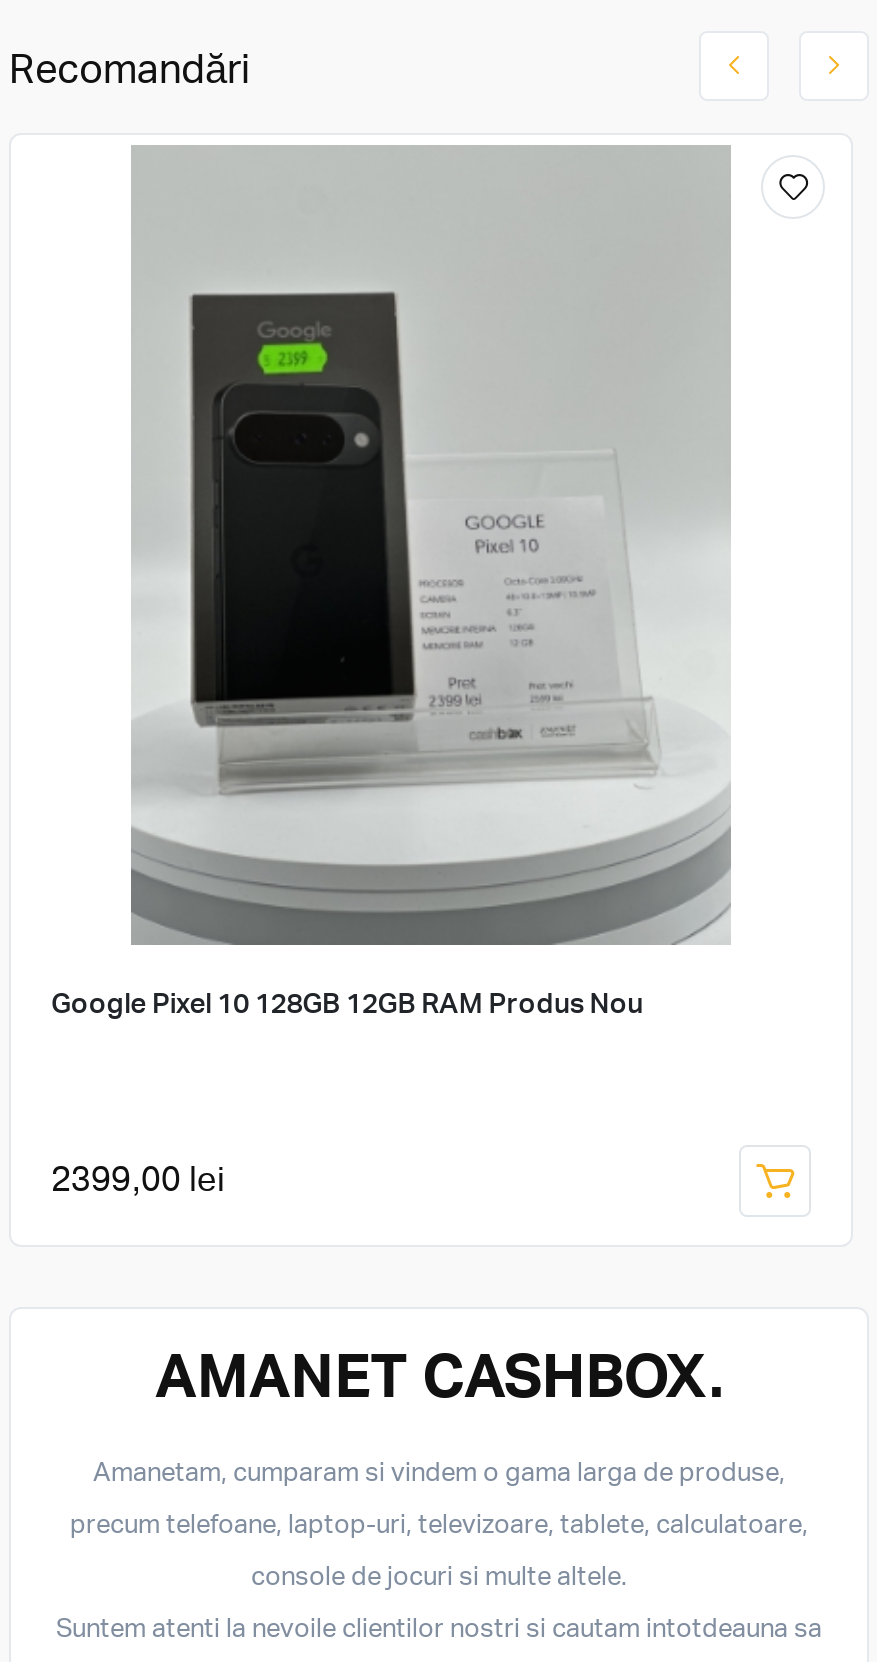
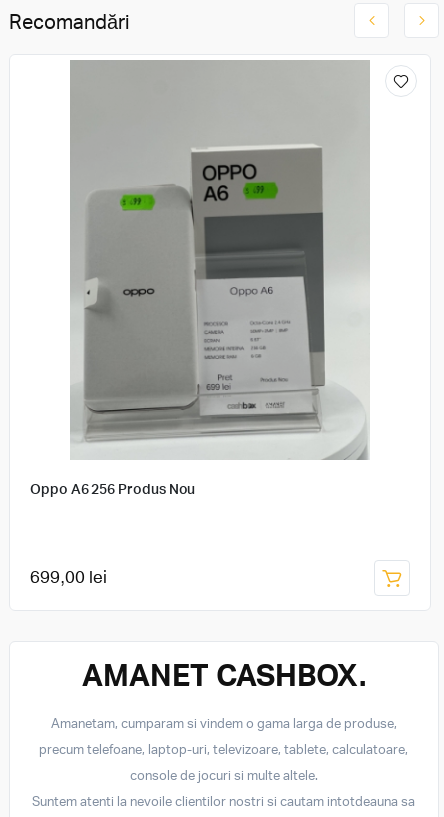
- [image]
- Google Pixel 10 128GB 12GB RAM Produs Nou
+ [image]
+ Oppo A6 256 Produs Nou

- 2399,00 lei
+ 699,00 lei
